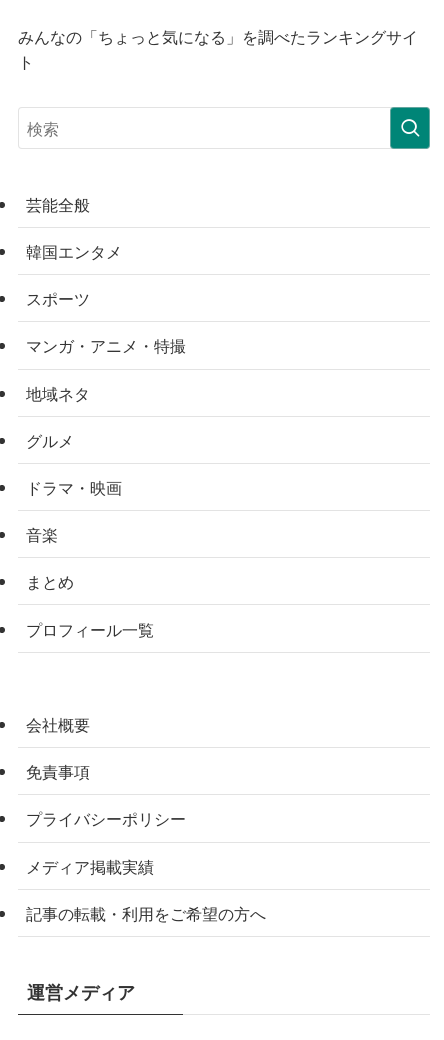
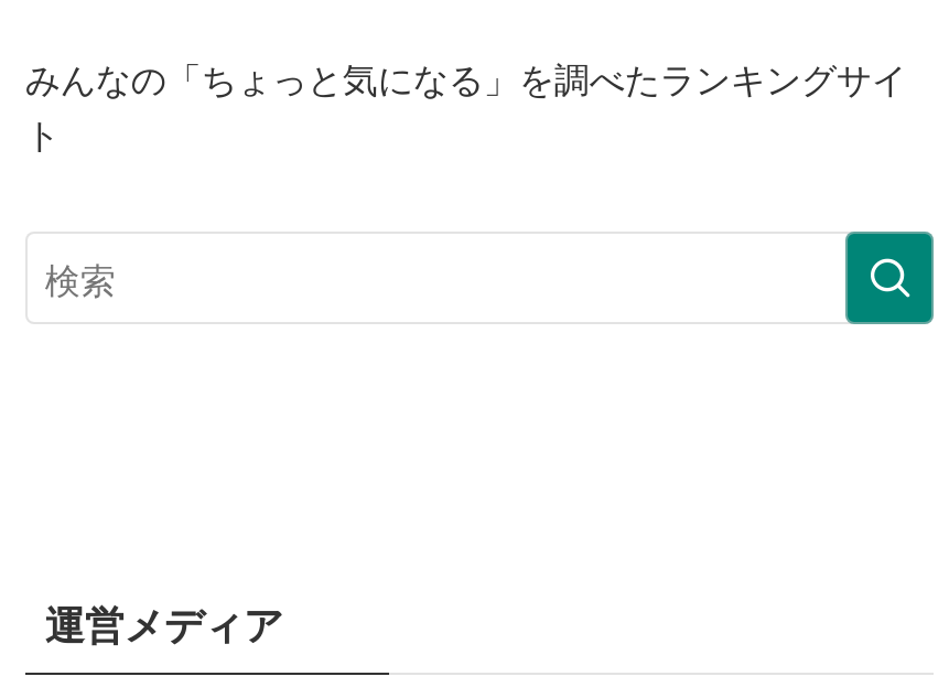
- 芸能全般
- 韓国エンタメ
- スポーツ
- マンガ・アニメ・特撮
- 地域ネタ
- グルメ
- ドラマ・映画
- 音楽
- まとめ
- プロフィール一覧

- 会社概要
- 免責事項
- プライバシーポリシー
- メディア掲載実績
- 記事の転載・利用をご希望の方へ
